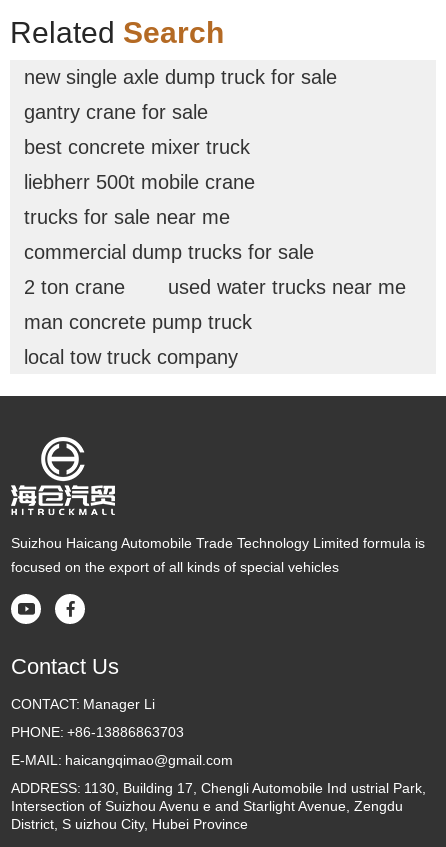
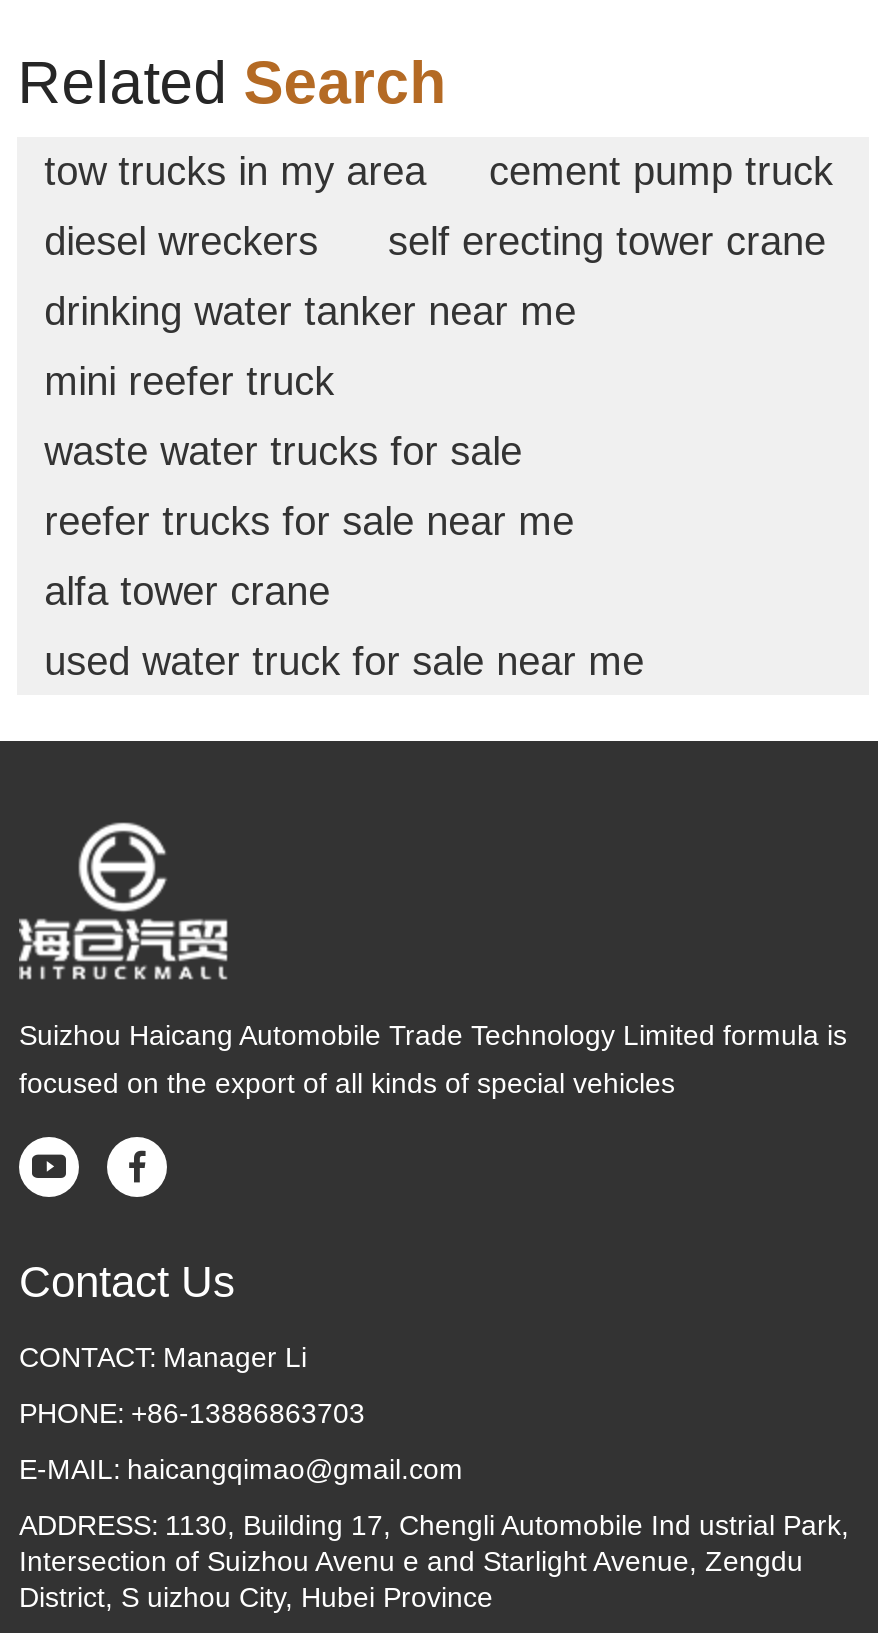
- new single axle dump truck for sale
- gantry crane for sale
- best concrete mixer truck
- liebherr 500t mobile crane
- trucks for sale near me
- commercial dump trucks for sale
- 2 ton crane
- used water trucks near me
- man concrete pump truck
- local tow truck company
+ tow trucks in my area
+ cement pump truck
+ diesel wreckers
+ self erecting tower crane
+ drinking water tanker near me
+ mini reefer truck
+ waste water trucks for sale
+ reefer trucks for sale near me
+ alfa tower crane
+ used water truck for sale near me
